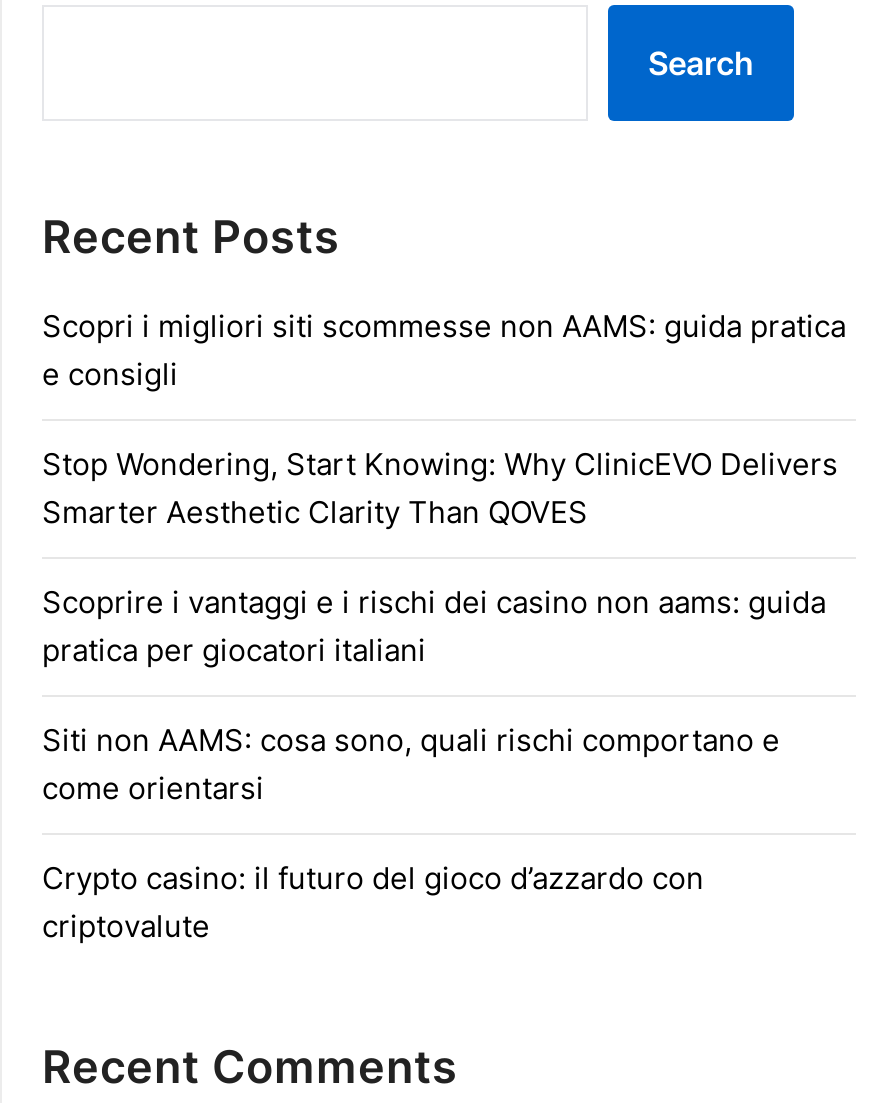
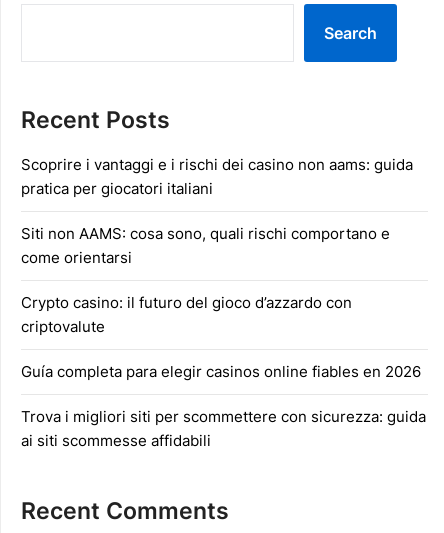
- Scopri i migliori siti scommesse non AAMS: guida pratica
- e consigli
- Stop Wondering, Start Knowing: Why ClinicEVO Delivers
- Smarter Aesthetic Clarity Than QOVES

moved up: Scoprire i vantaggi e i rischi dei casino non aams: guida | pratica per giocatori italiani | Siti non AAMS: cosa sono, quali rischi comportano e | come orientarsi | Crypto casino: il futuro del gioco d’azzardo con | criptovalute

+ Guía completa para elegir casinos online fiables en 2026
+ Trova i migliori siti per scommettere con sicurezza: guida
+ ai siti scommesse affidabili
